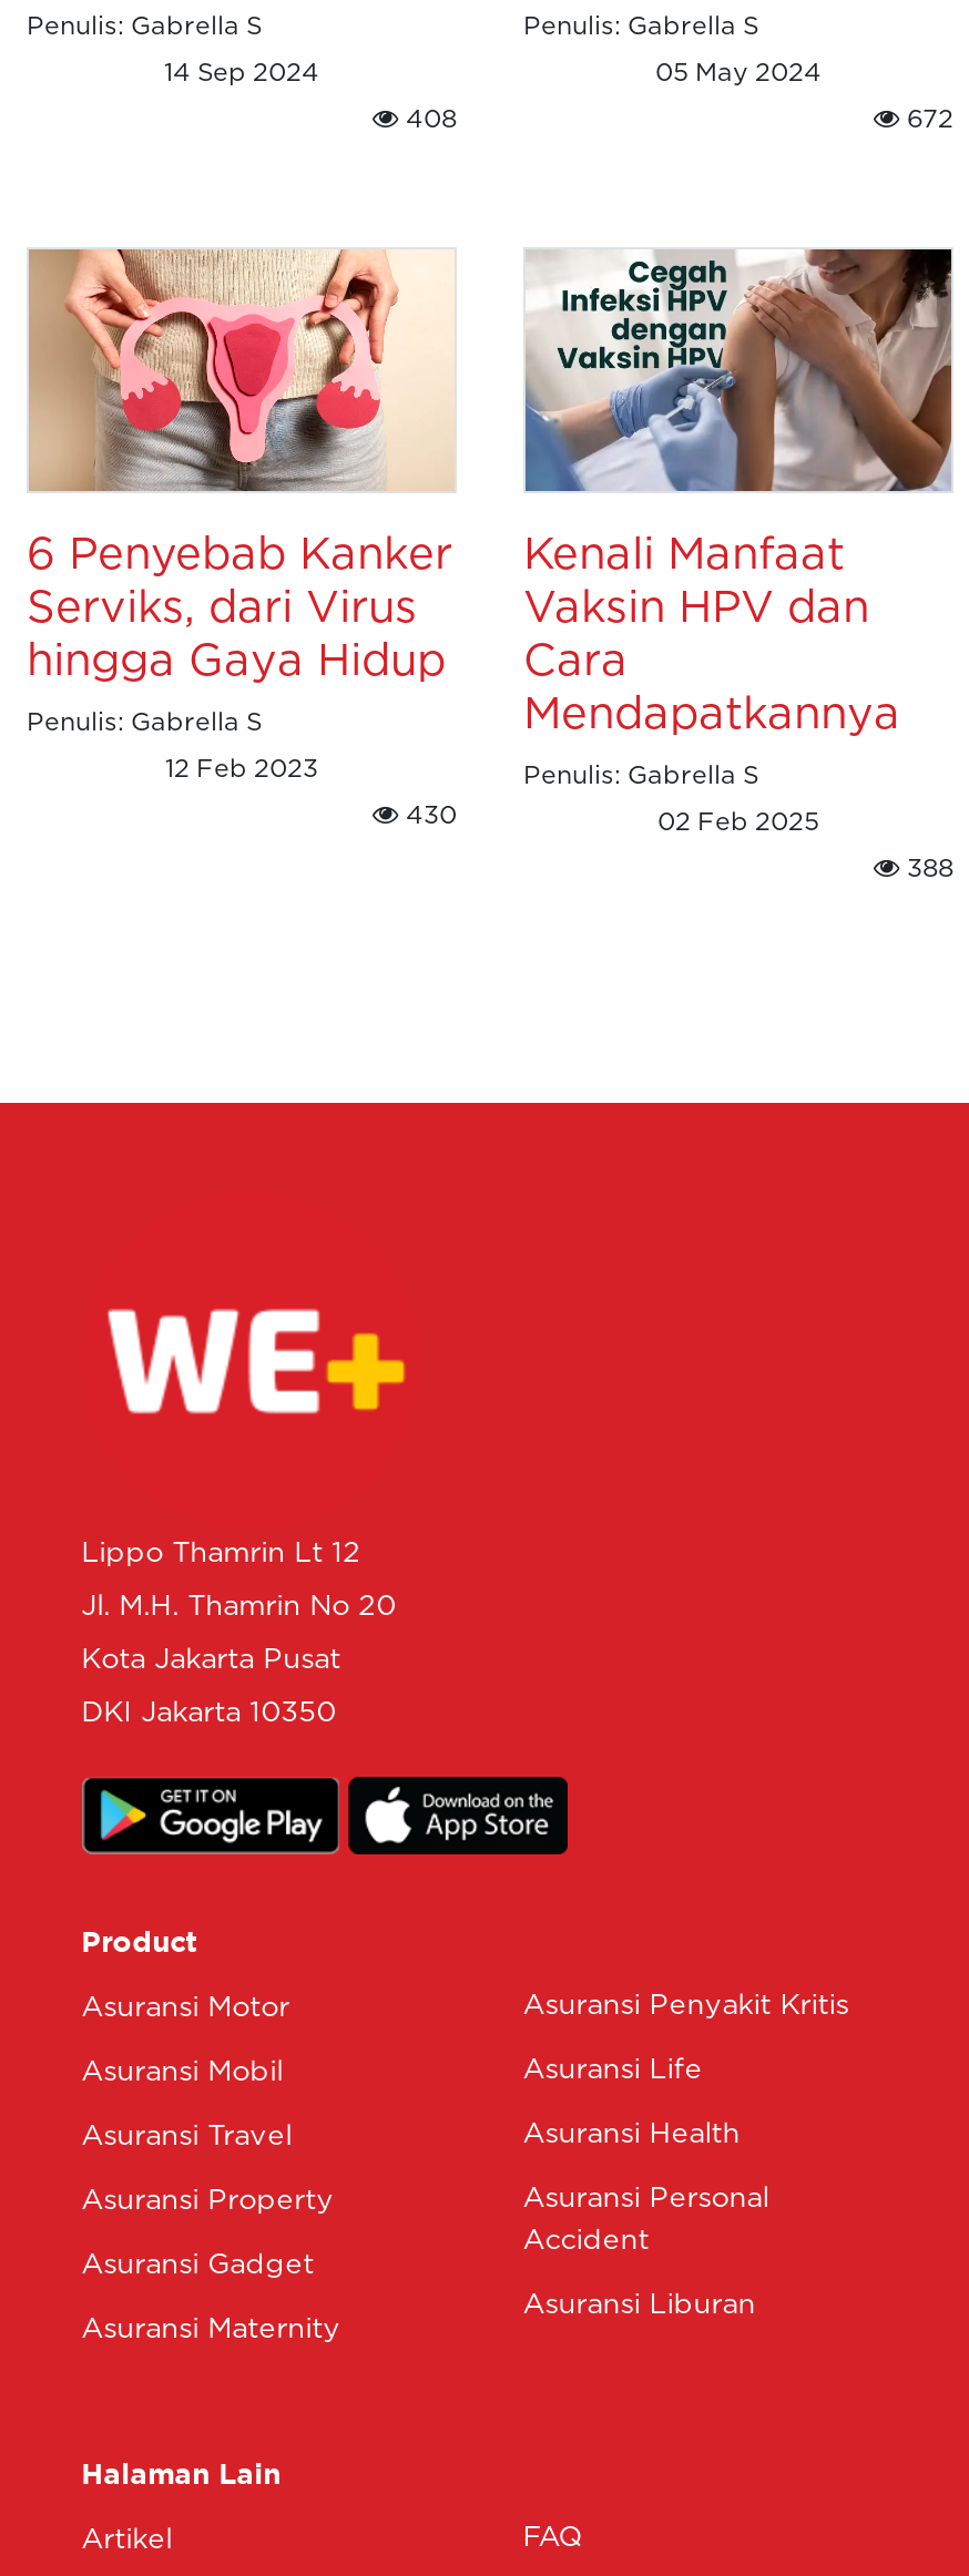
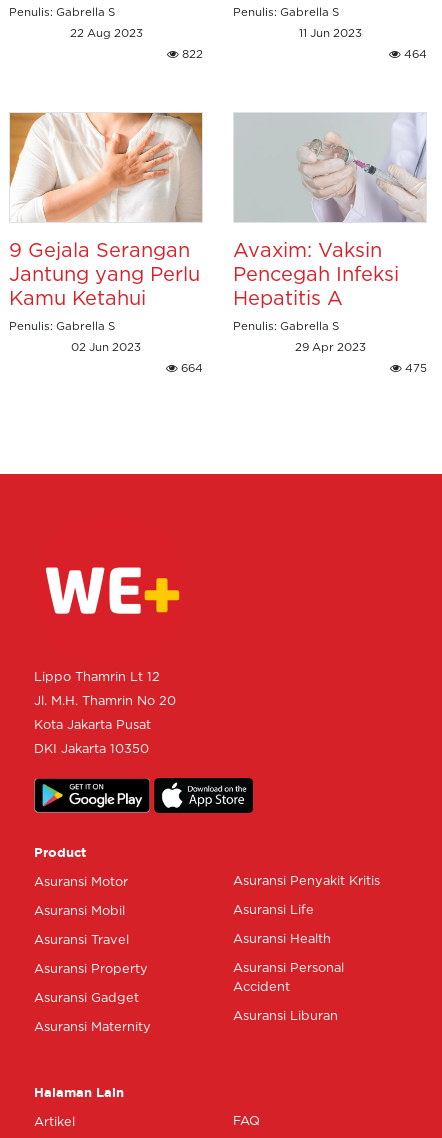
- 14 Sep 2024
+ 22 Aug 2023

- 05 May 2024
+ 11 Jun 2023

- 408
+ 822

- 672
+ 464

- [image]
- 6 Penyebab Kanker
- Serviks, dari Virus
- hingga Gaya Hidup
+ [image]
+ 9 Gejala Serangan
+ Jantung yang Perlu
+ Kamu Ketahui

- [image]
- Kenali Manfaat
- Vaksin HPV dan
- Cara
- Mendapatkannya
+ [image]
+ Avaxim: Vaksin
+ Pencegah Infeksi
+ Hepatitis A

- 12 Feb 2023
+ 02 Jun 2023

- 430
+ 664

- 02 Feb 2025
+ 29 Apr 2023

- 388
+ 475
